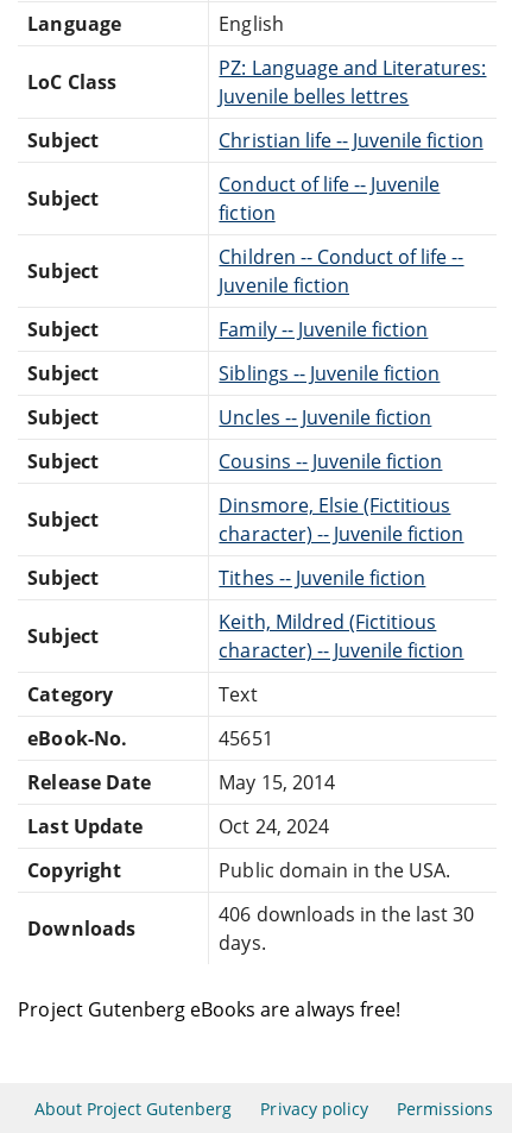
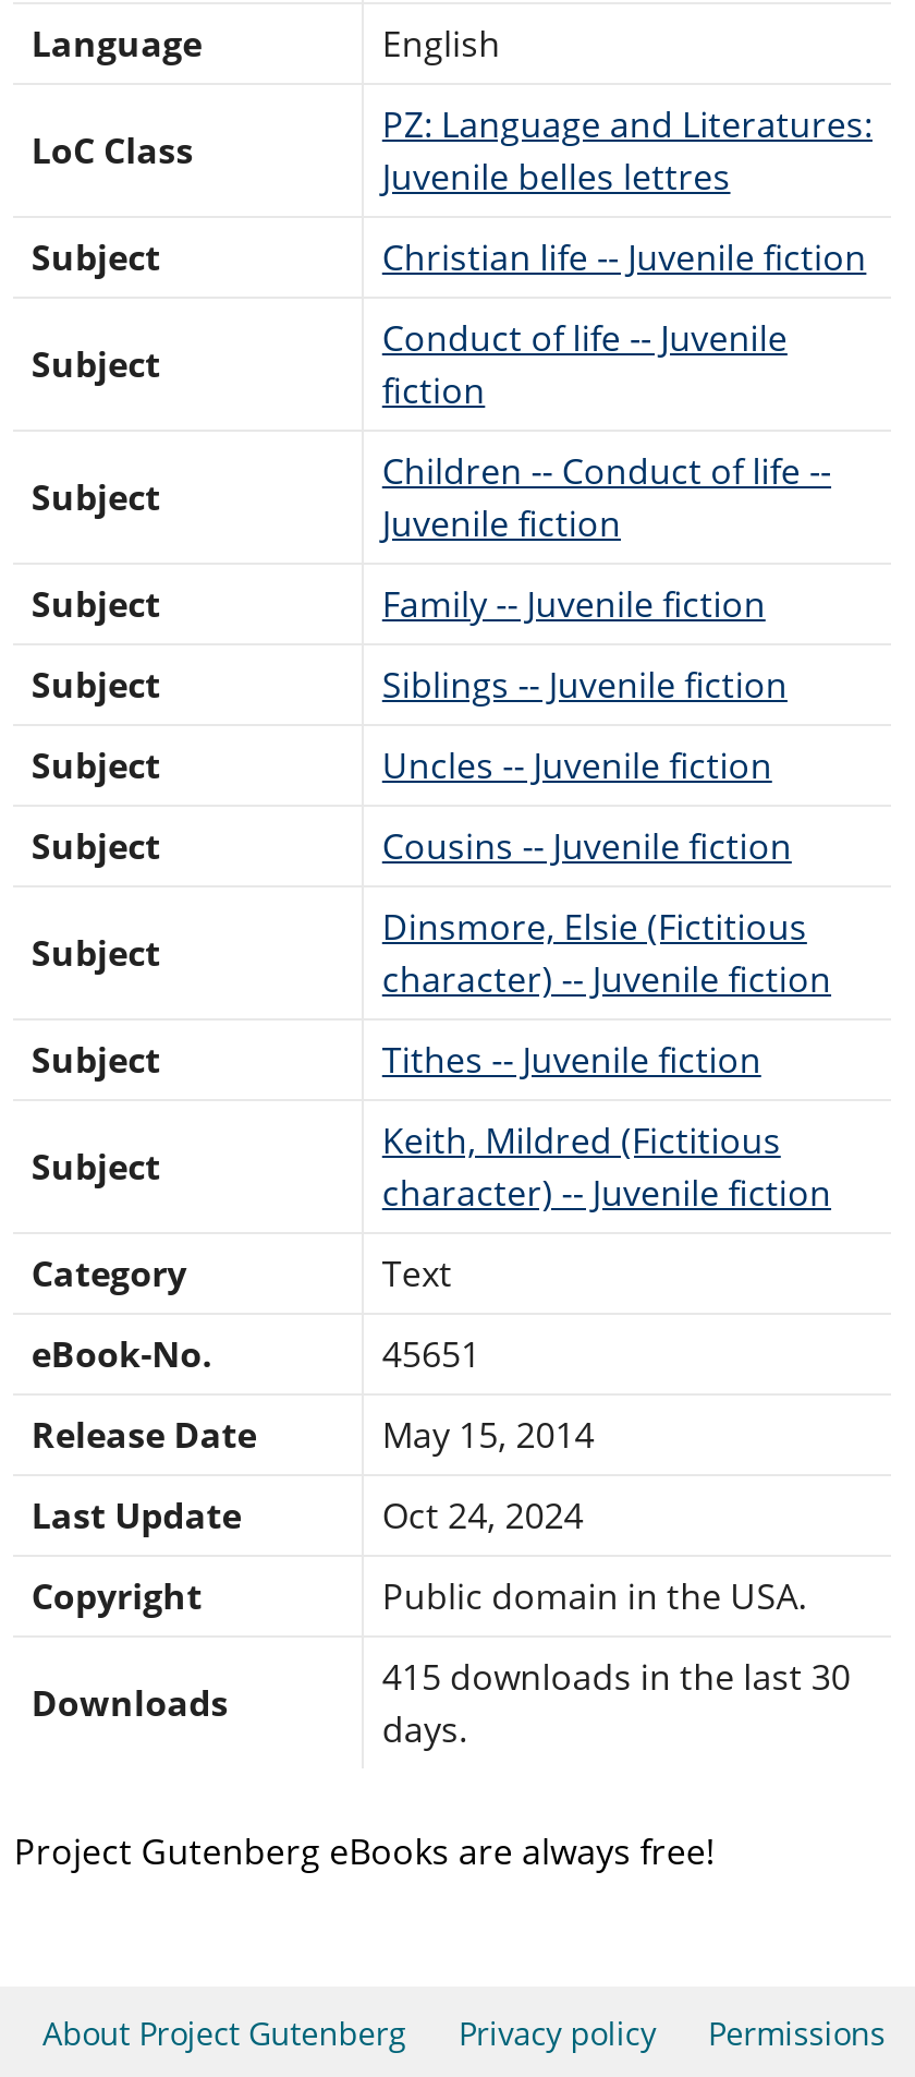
- 406 downloads in the last 30
+ 415 downloads in the last 30
